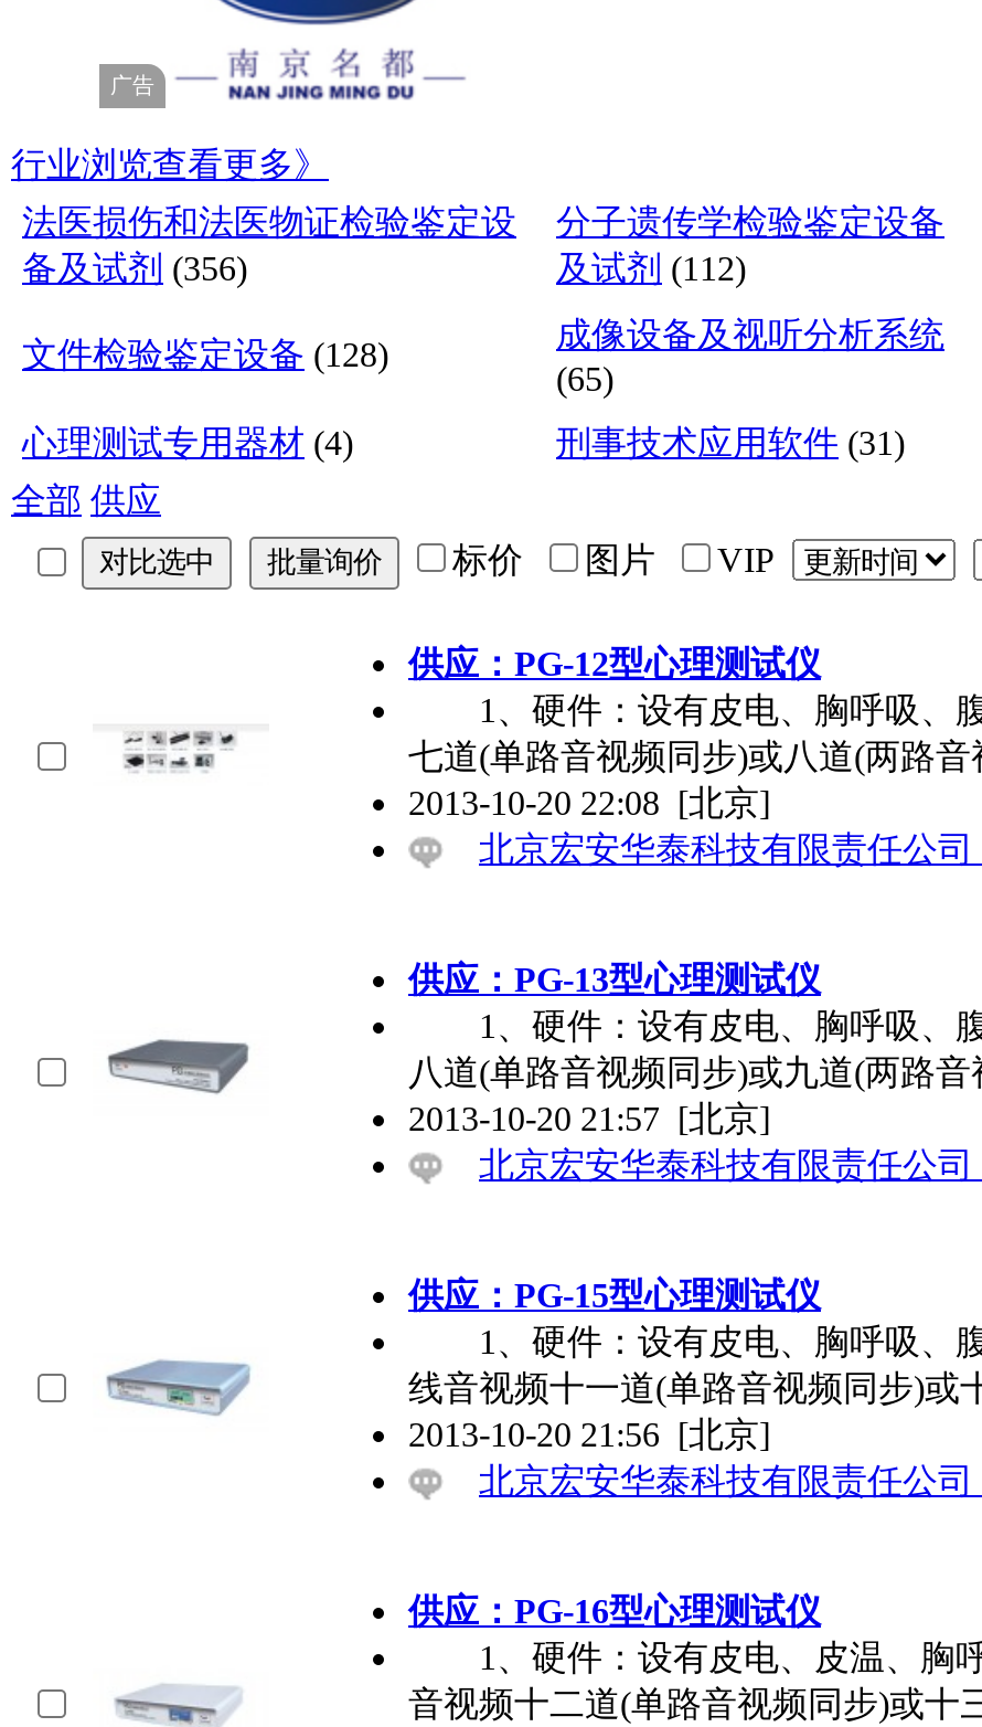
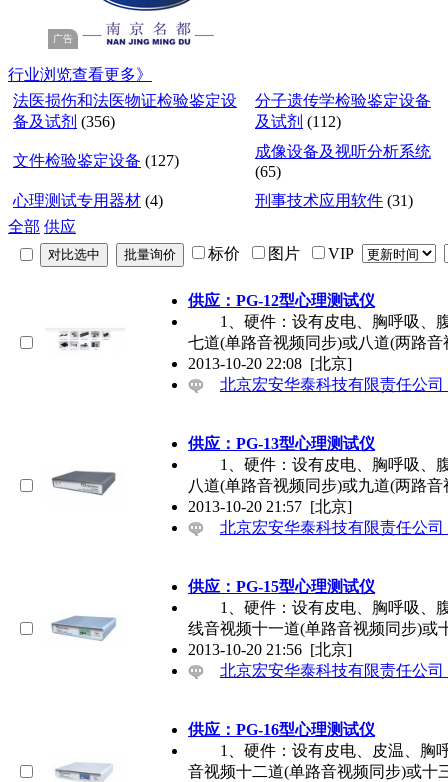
- 文件检验鉴定设备 (128)
+ 文件检验鉴定设备 (127)
